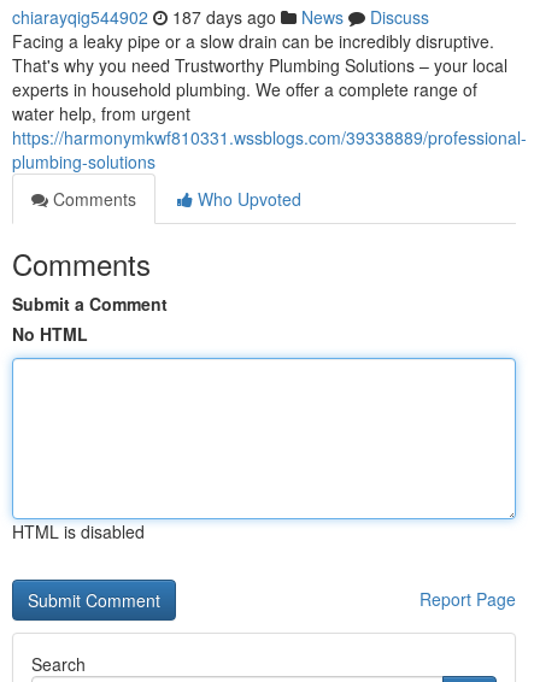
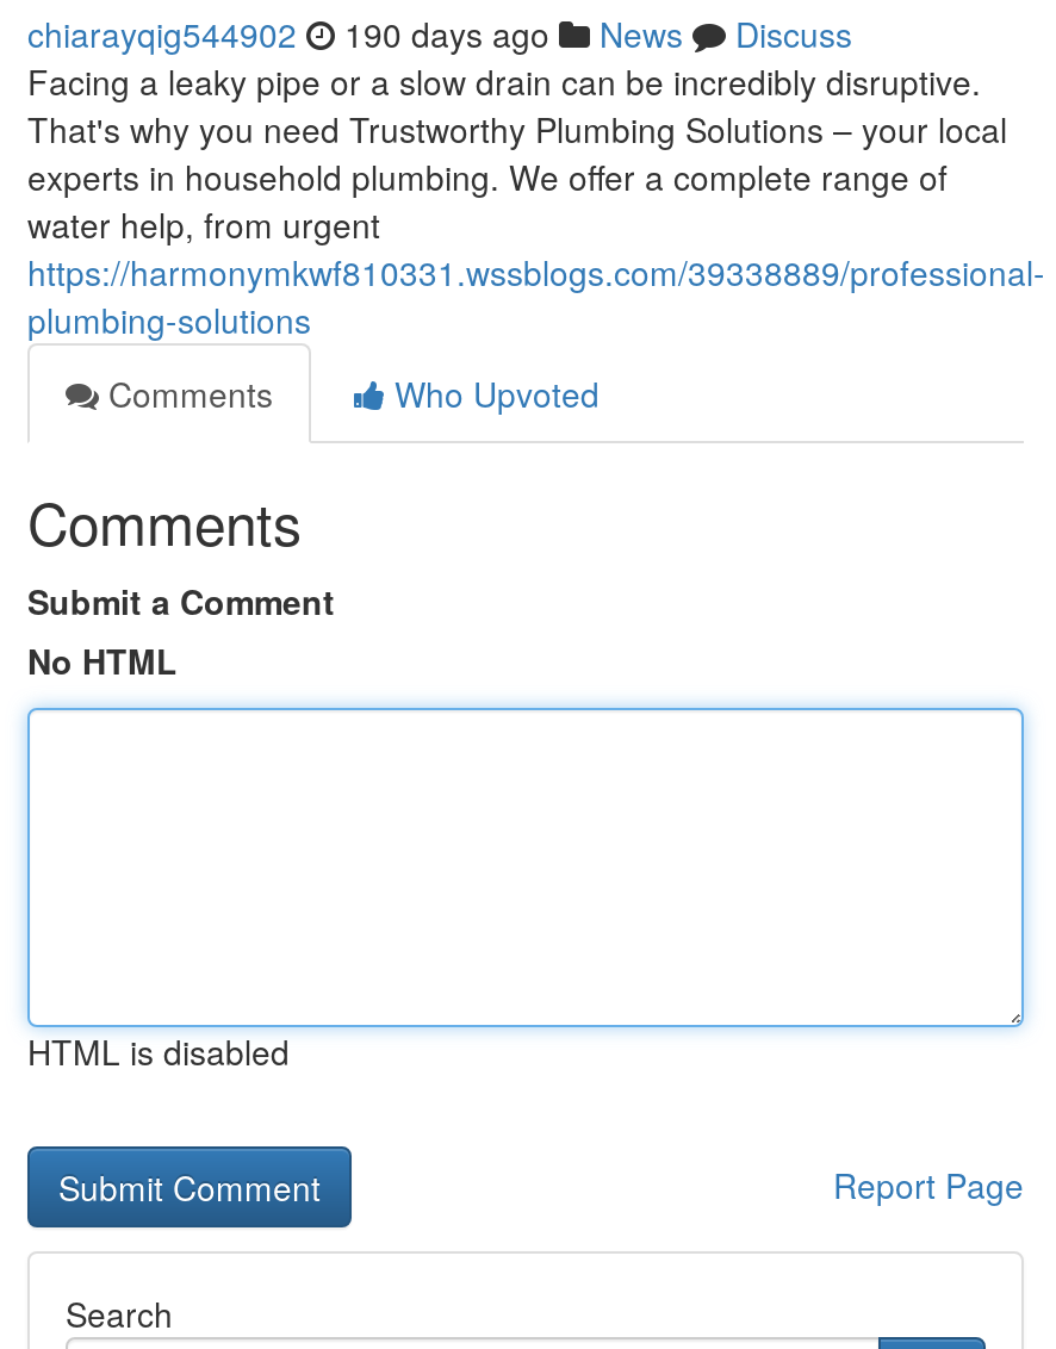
- chiarayqig544902 187 days ago News Discuss
+ chiarayqig544902 190 days ago News Discuss
